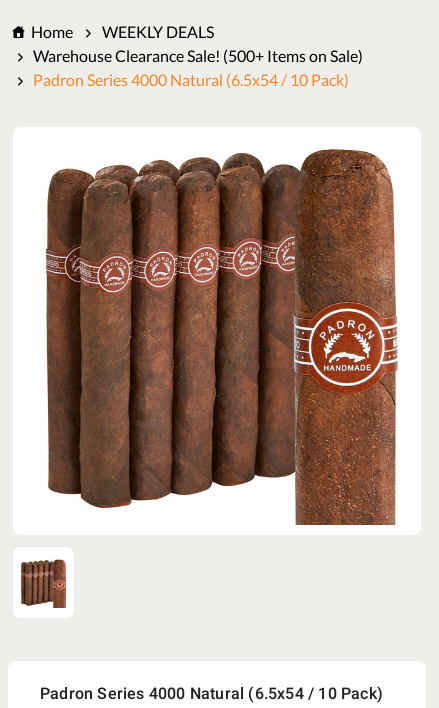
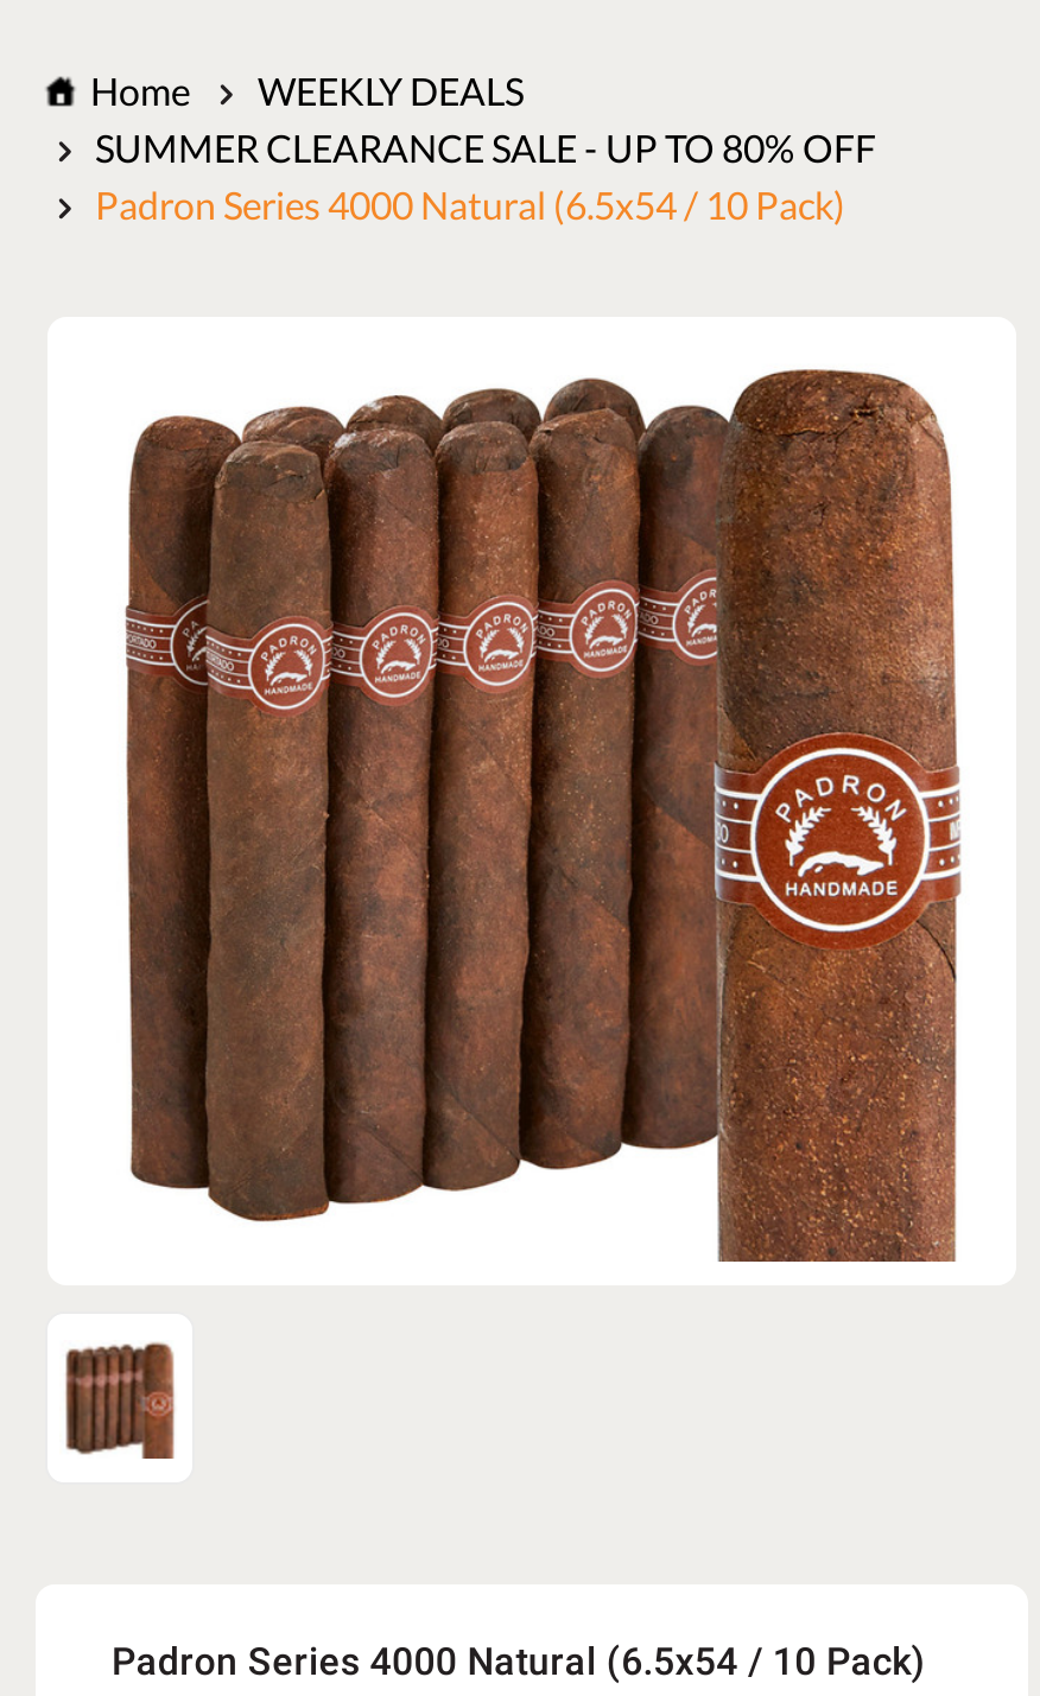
- Warehouse Clearance Sale! (500+ Items on Sale)
+ SUMMER CLEARANCE SALE - UP TO 80% OFF
